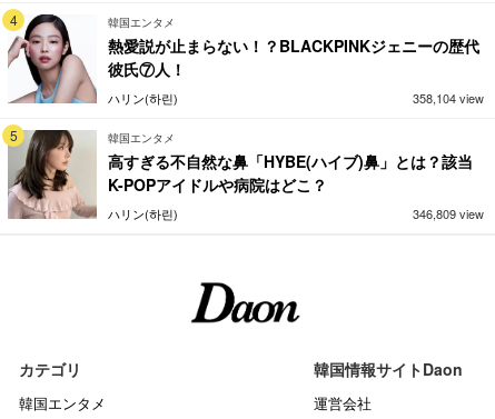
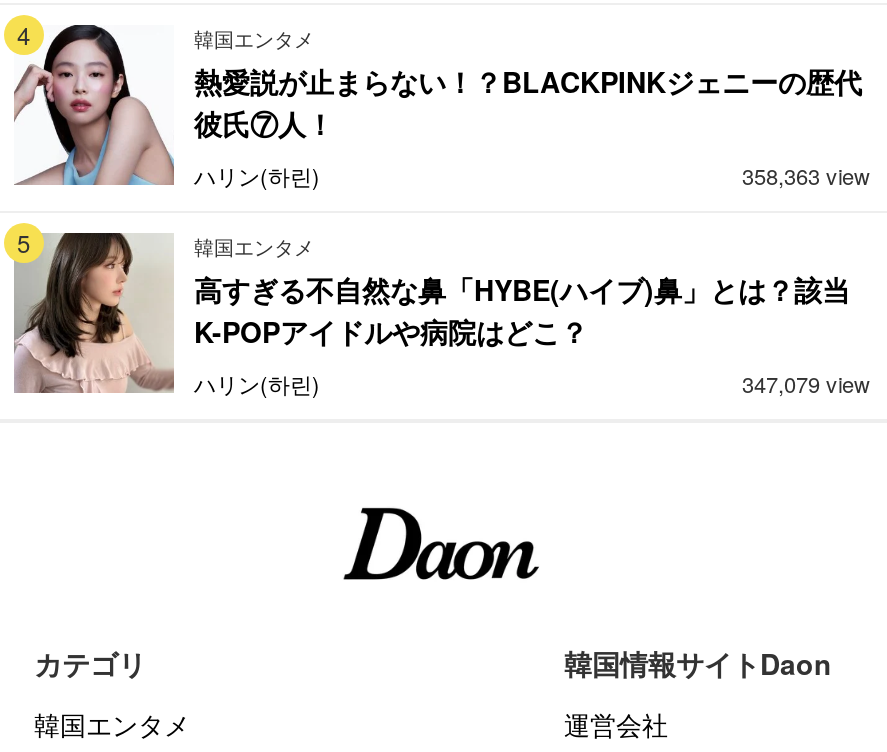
- 358,104 view
+ 358,363 view

- 346,809 view
+ 347,079 view
